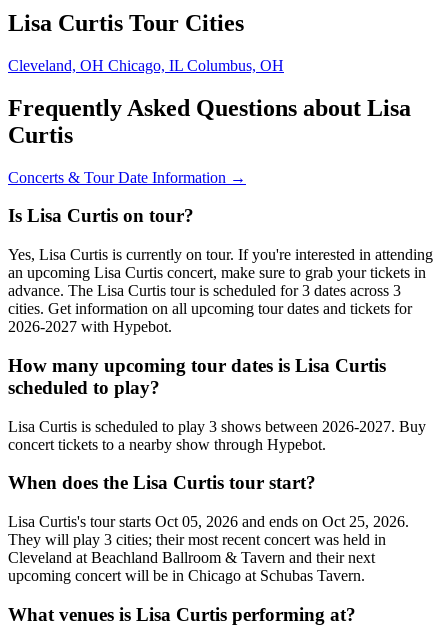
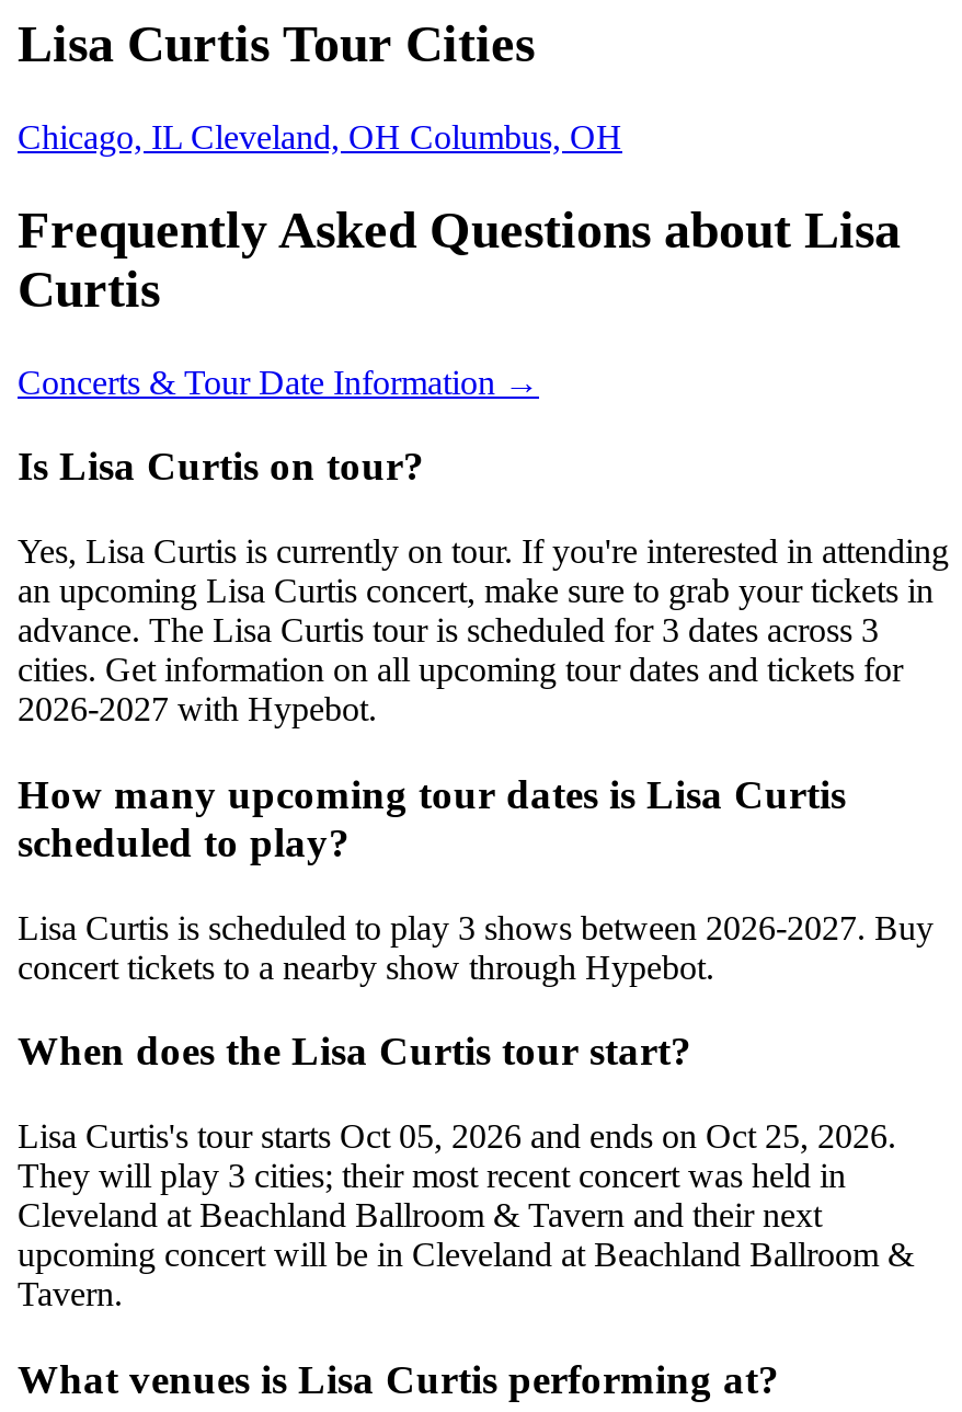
- Cleveland, OH Chicago, IL Columbus, OH
+ Chicago, IL Cleveland, OH Columbus, OH

- upcoming concert will be in Chicago at Schubas Tavern.
+ upcoming concert will be in Cleveland at Beachland Ballroom &
+ Tavern.
